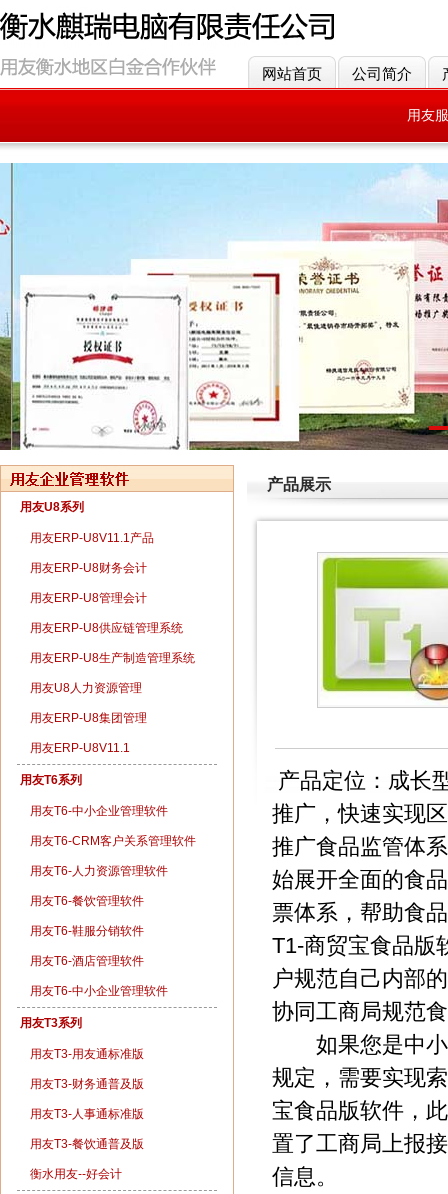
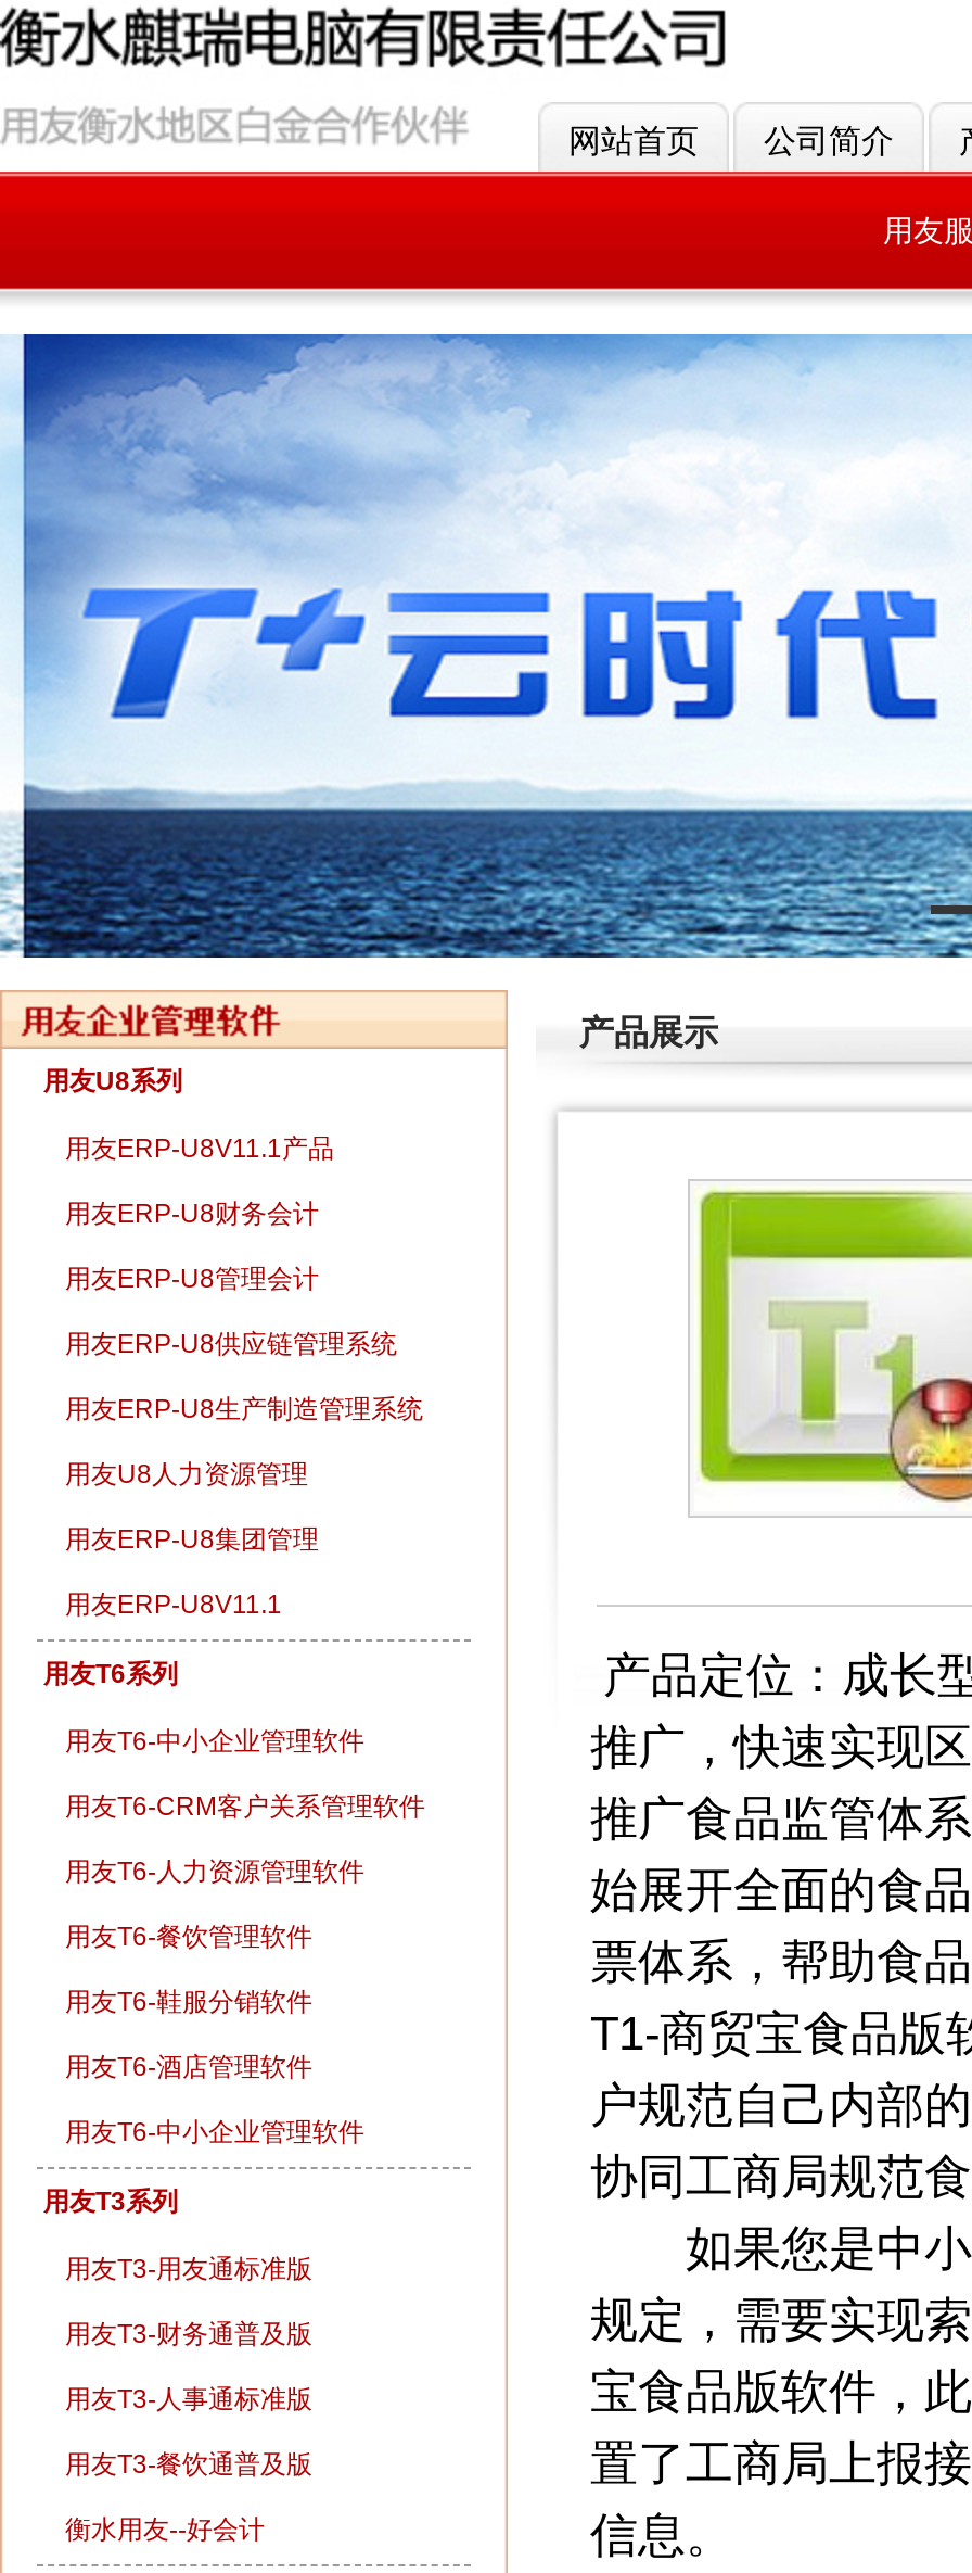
- [image]
+ [image]
